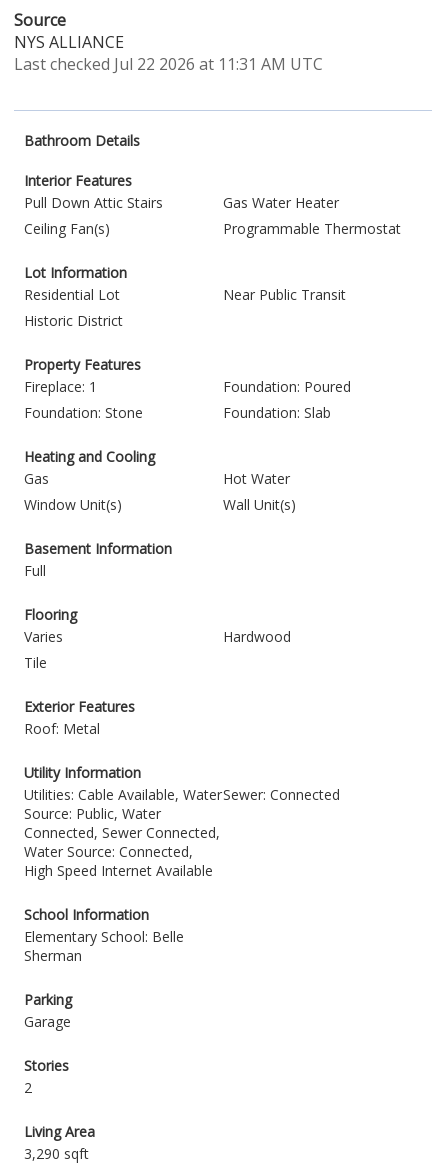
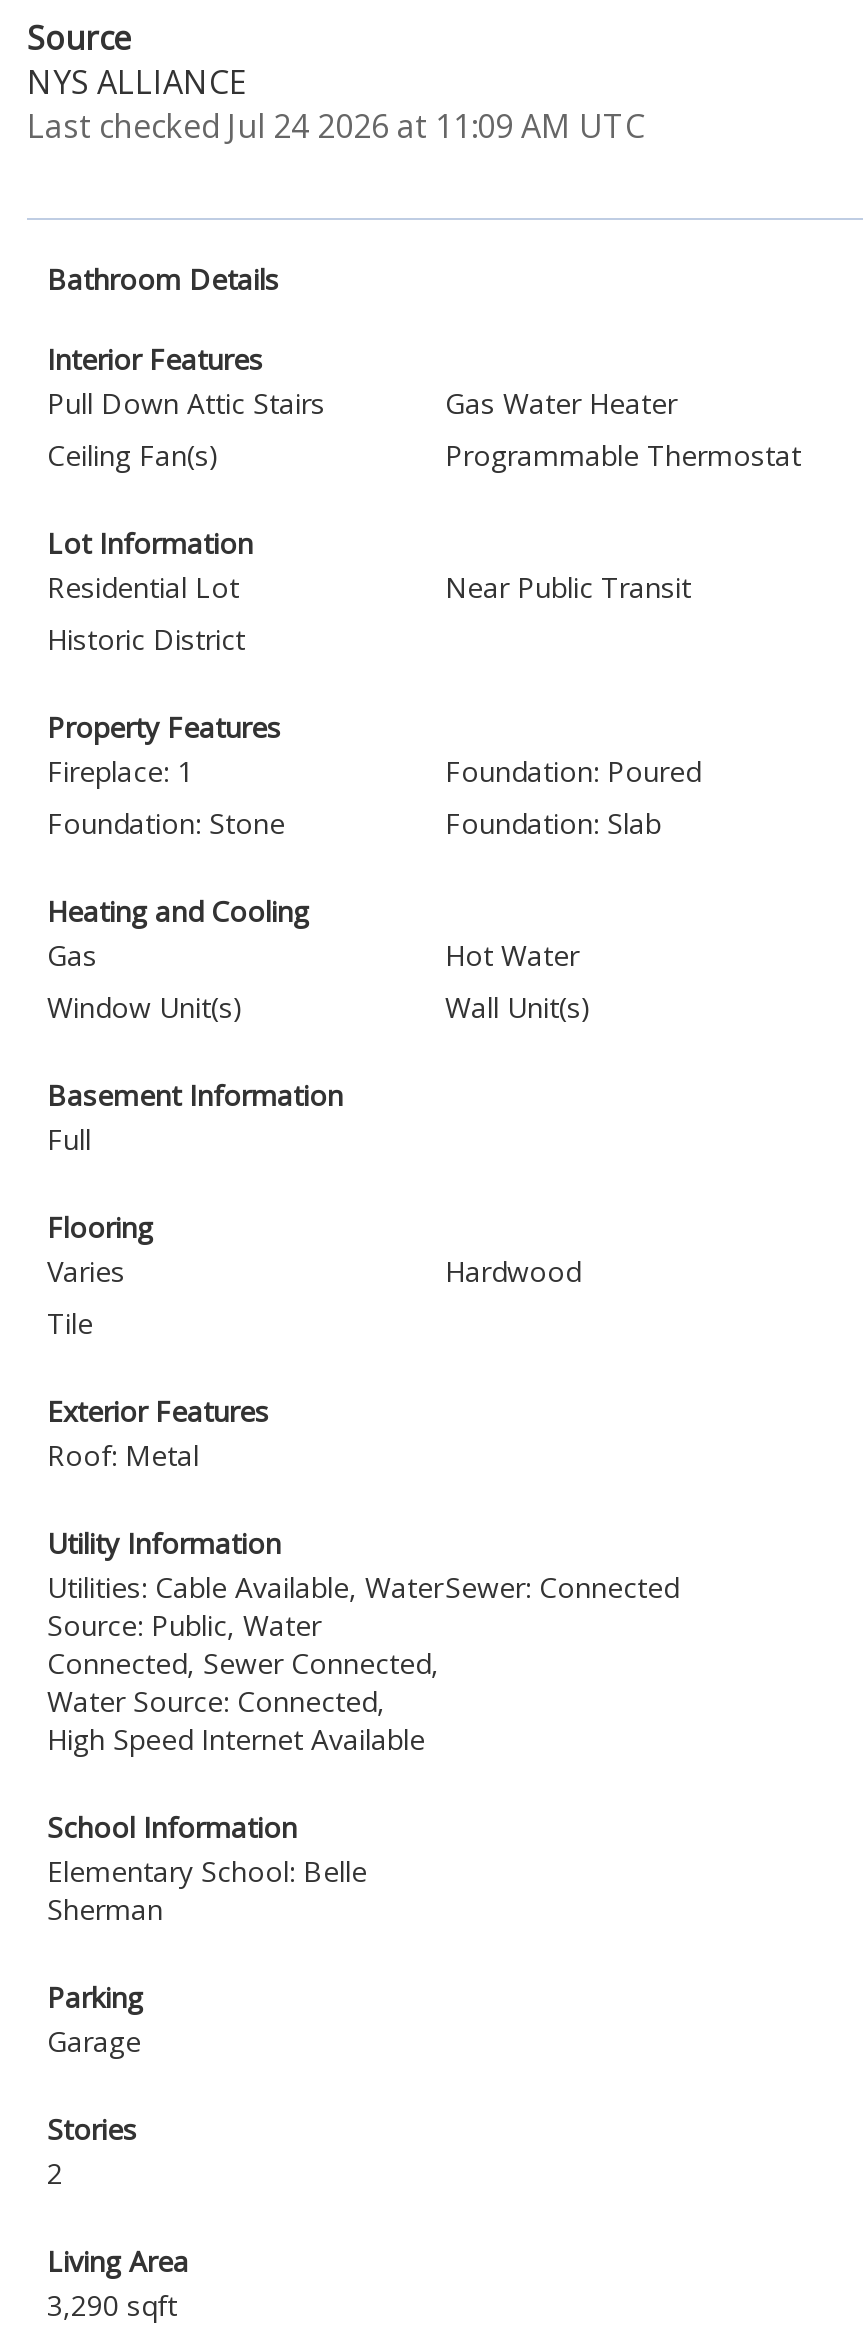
- Last checked Jul 22 2026 at 11:31 AM UTC
+ Last checked Jul 24 2026 at 11:09 AM UTC
